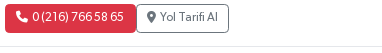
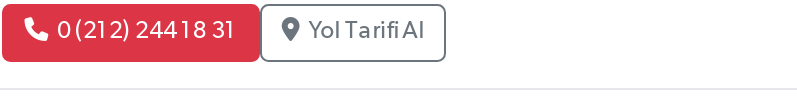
- 0 (216) 766 58 65
+ 0 (212) 244 18 31
